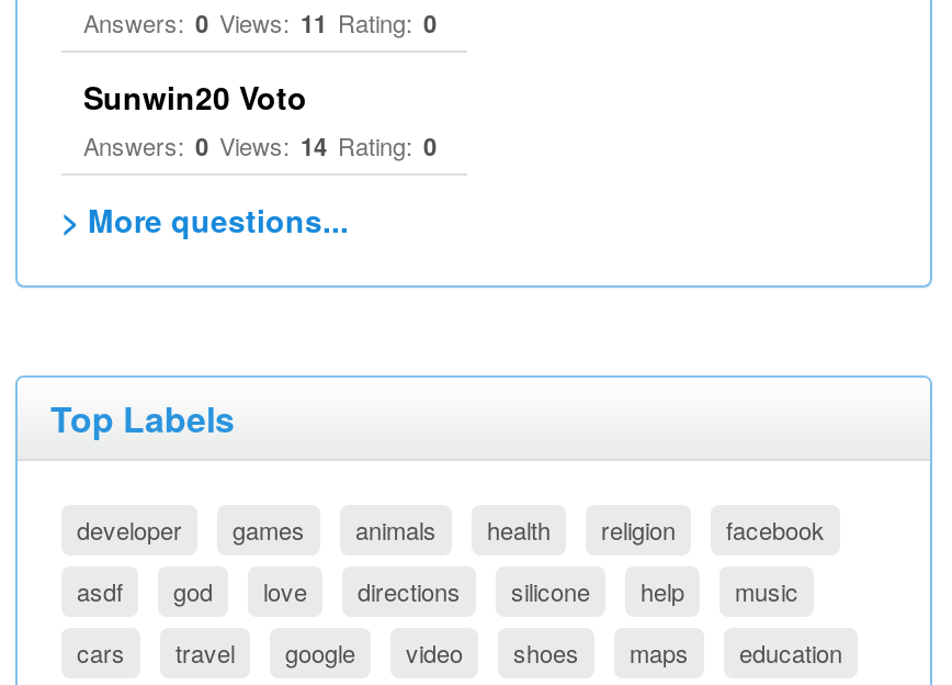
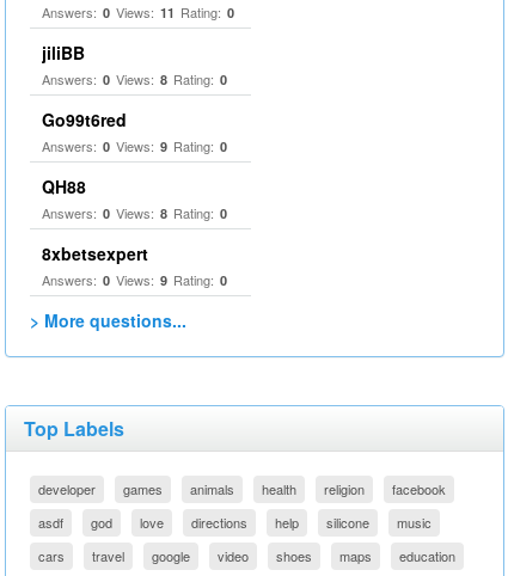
- Sunwin20 Voto
- Answers: 0 Views: 14 Rating: 0
+ jiliBB
+ Answers: 0 Views: 8 Rating: 0
+ Go99t6red
+ Answers: 0 Views: 9 Rating: 0
+ QH88
+ Answers: 0 Views: 8 Rating: 0
+ 8xbetsexpert
+ Answers: 0 Views: 9 Rating: 0

moved down: silicone
